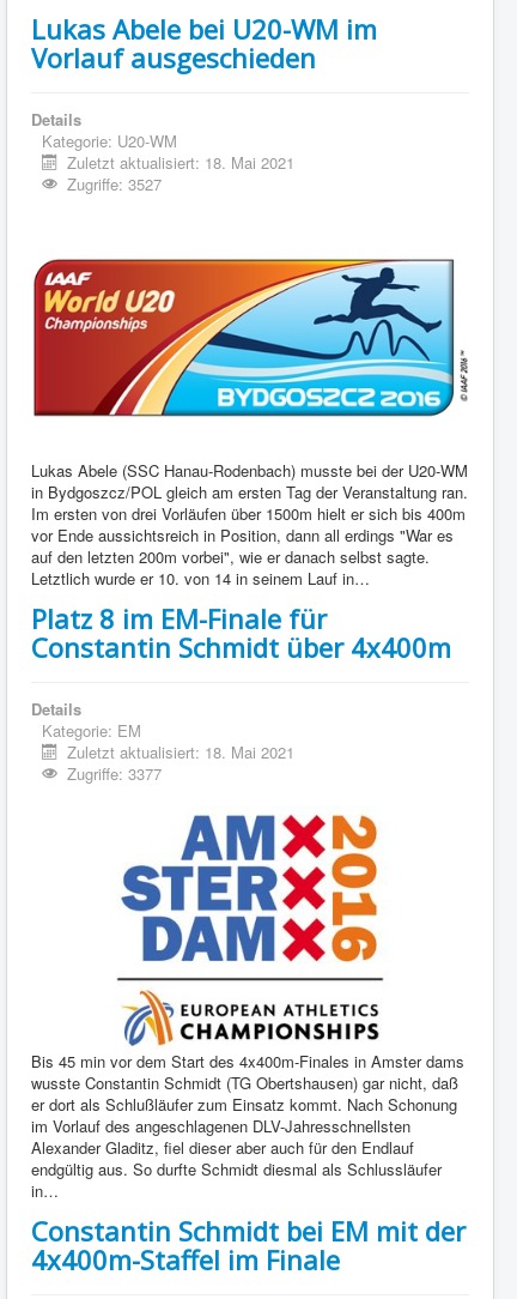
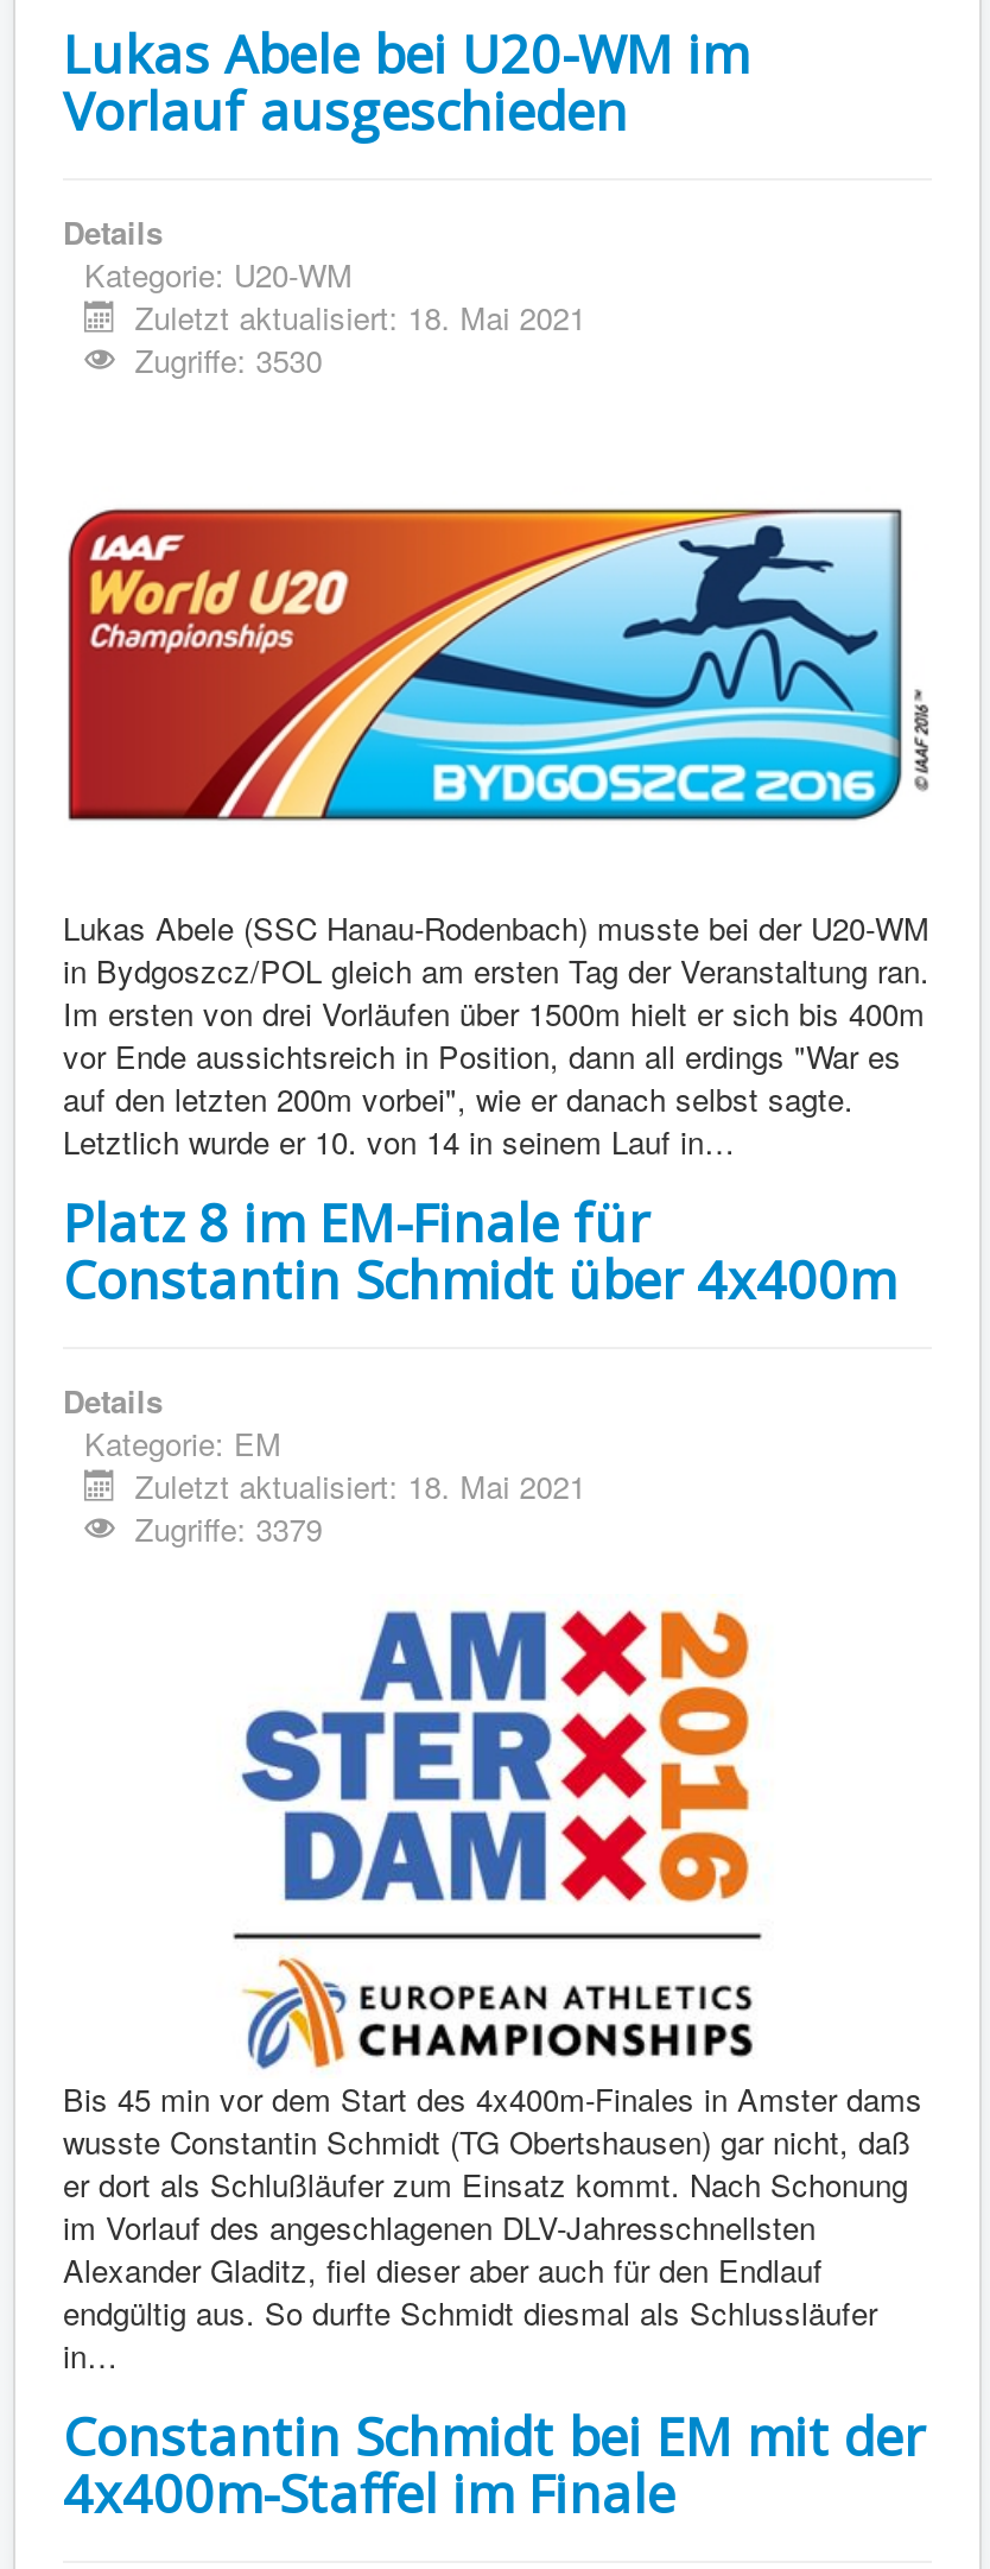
- Zugriffe: 3527
+ Zugriffe: 3530

- Zugriffe: 3377
+ Zugriffe: 3379
